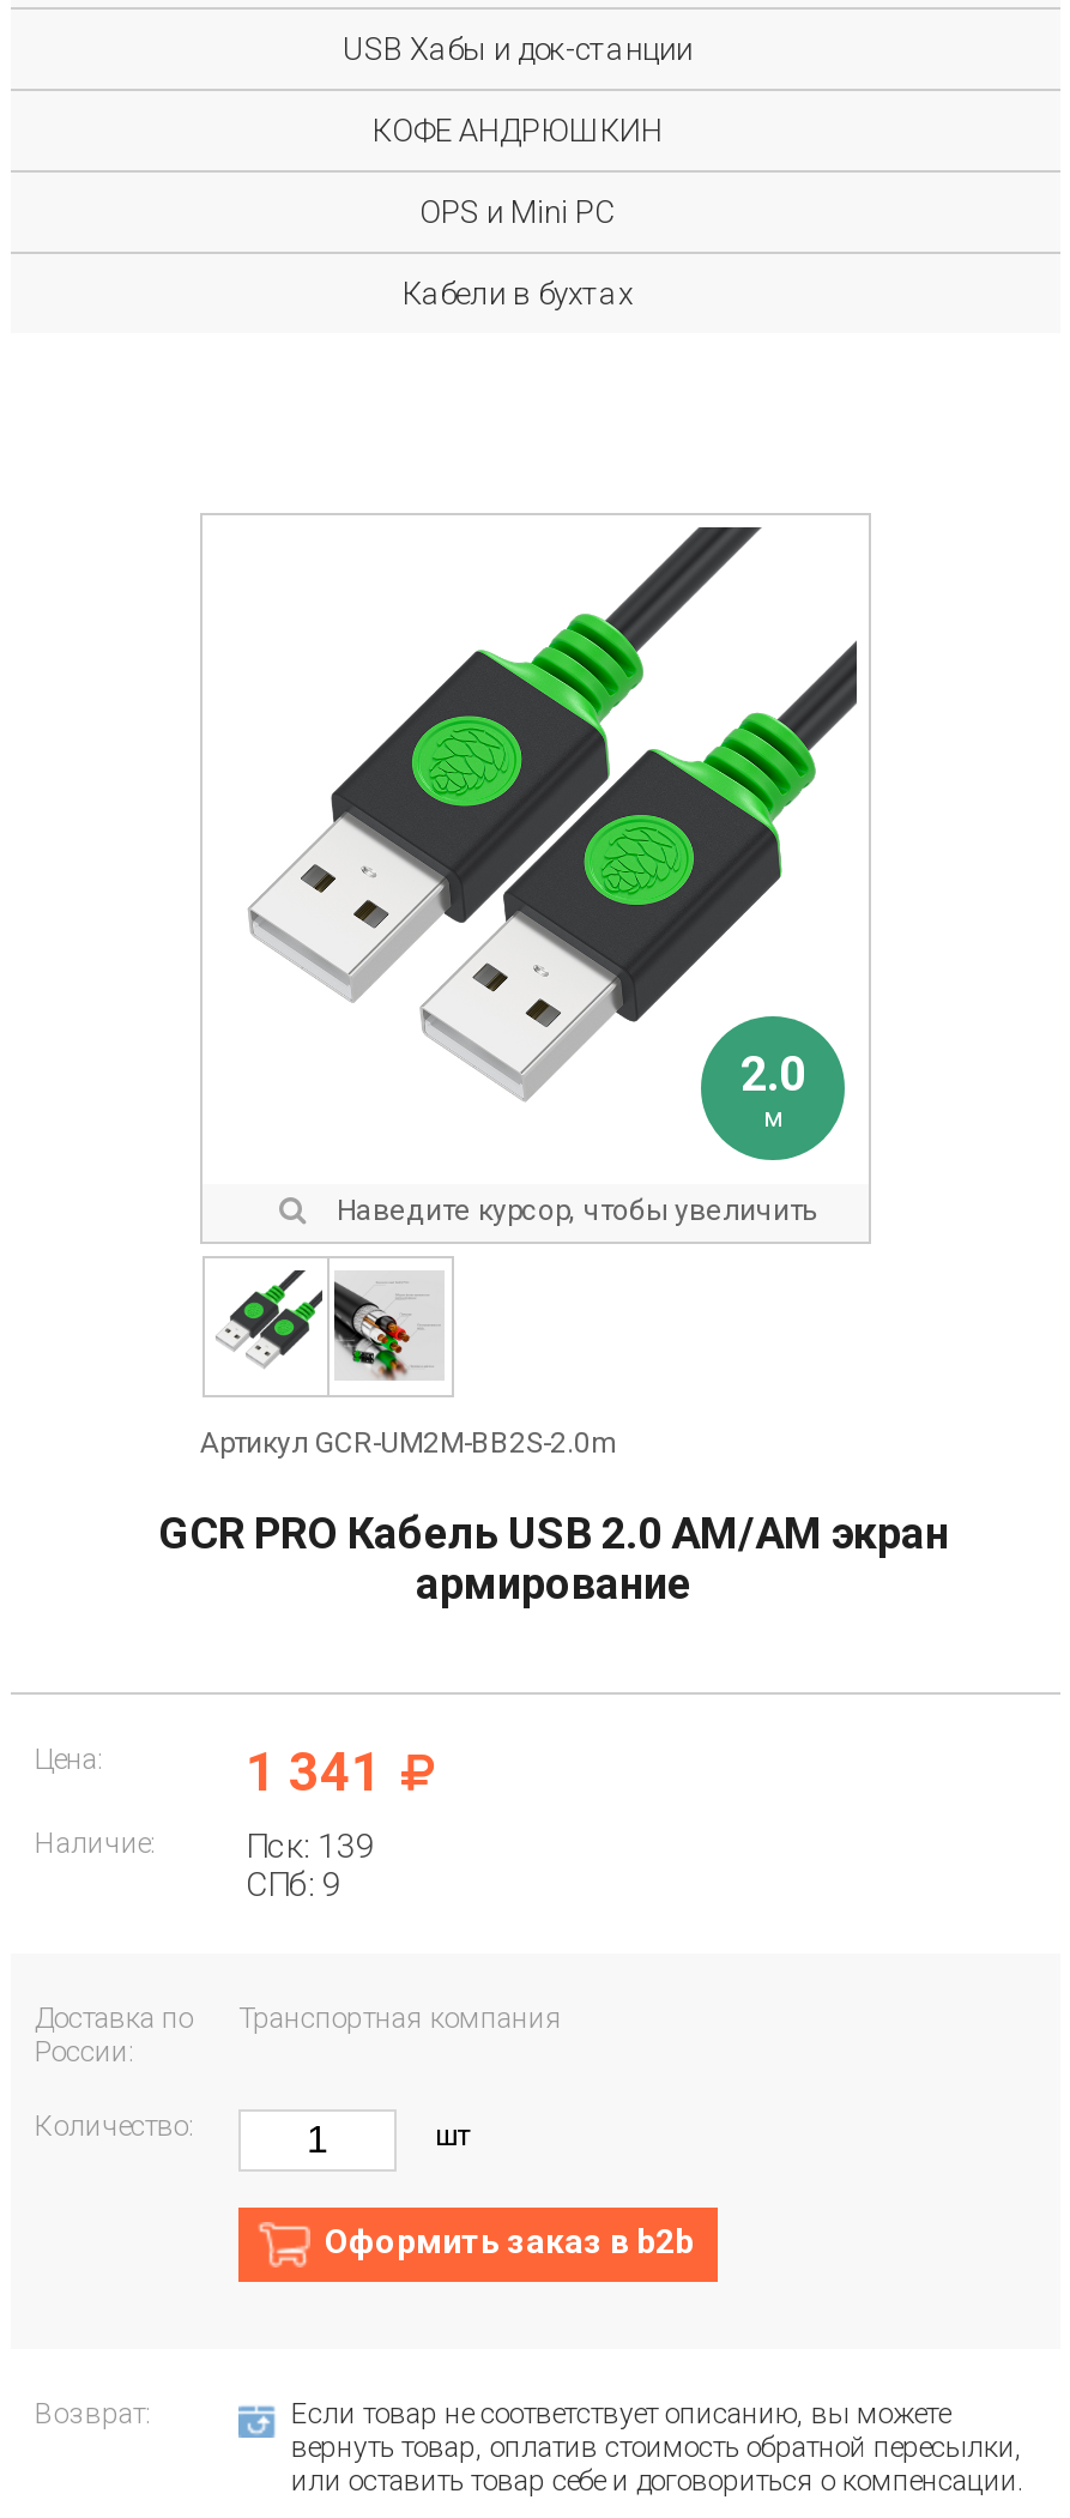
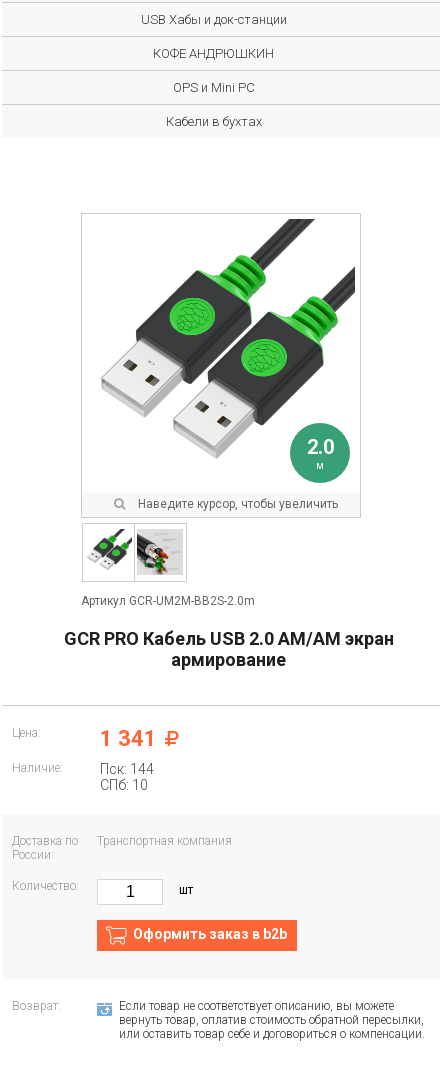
- Пск: 139
+ Пск: 144

- СПб: 9
+ СПб: 10
